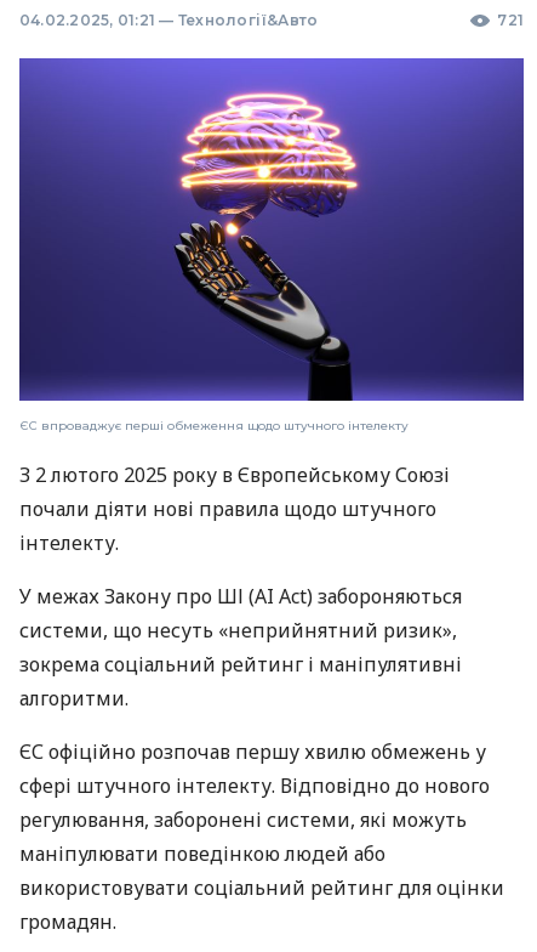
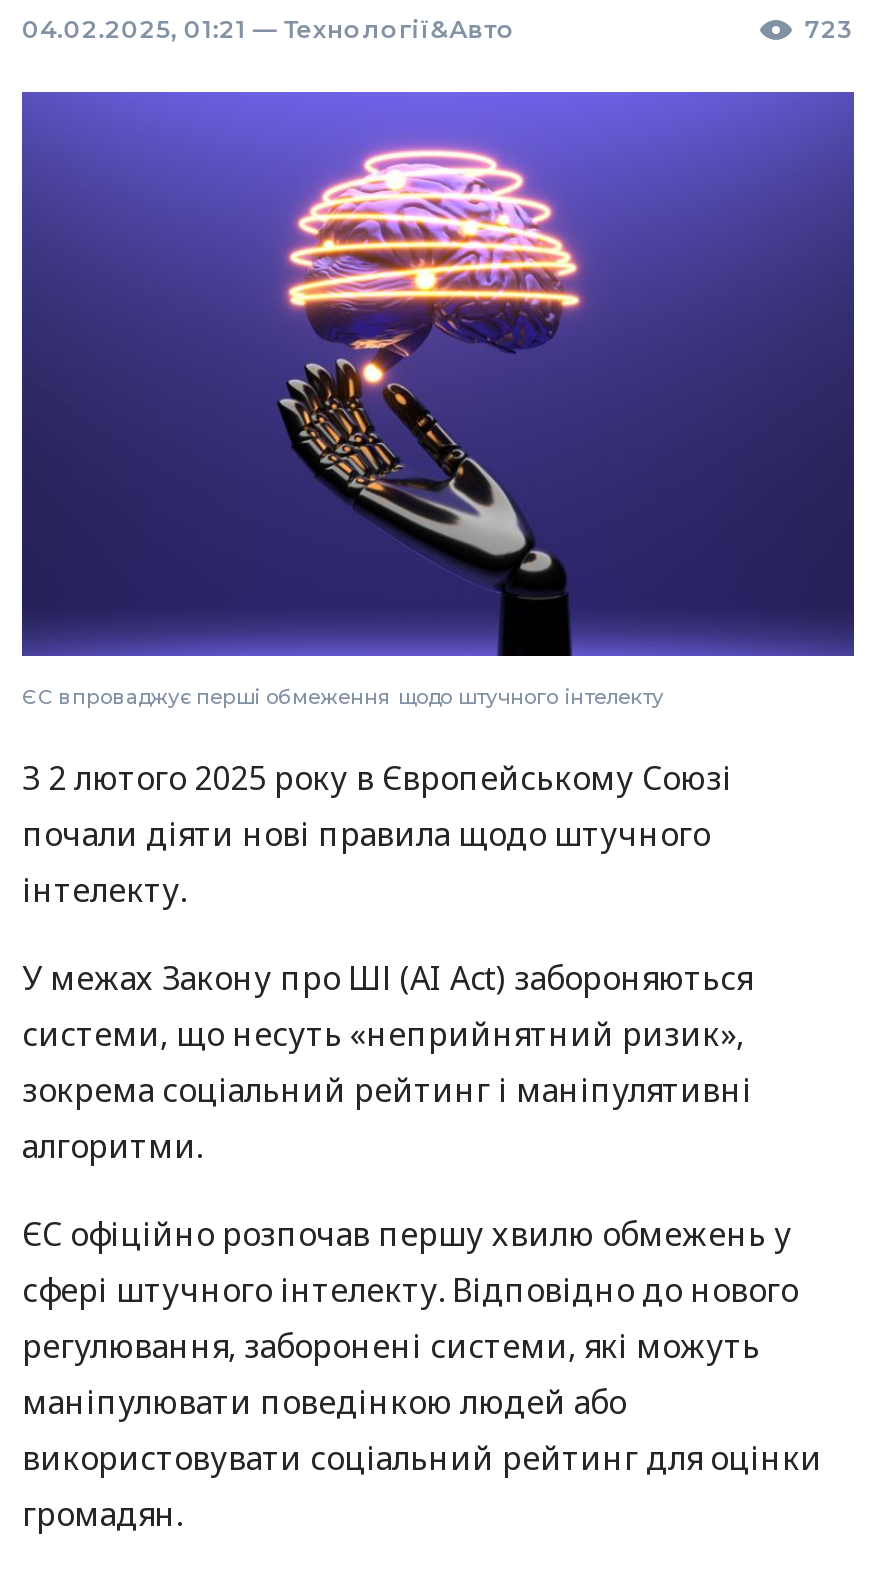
- 721
+ 723
